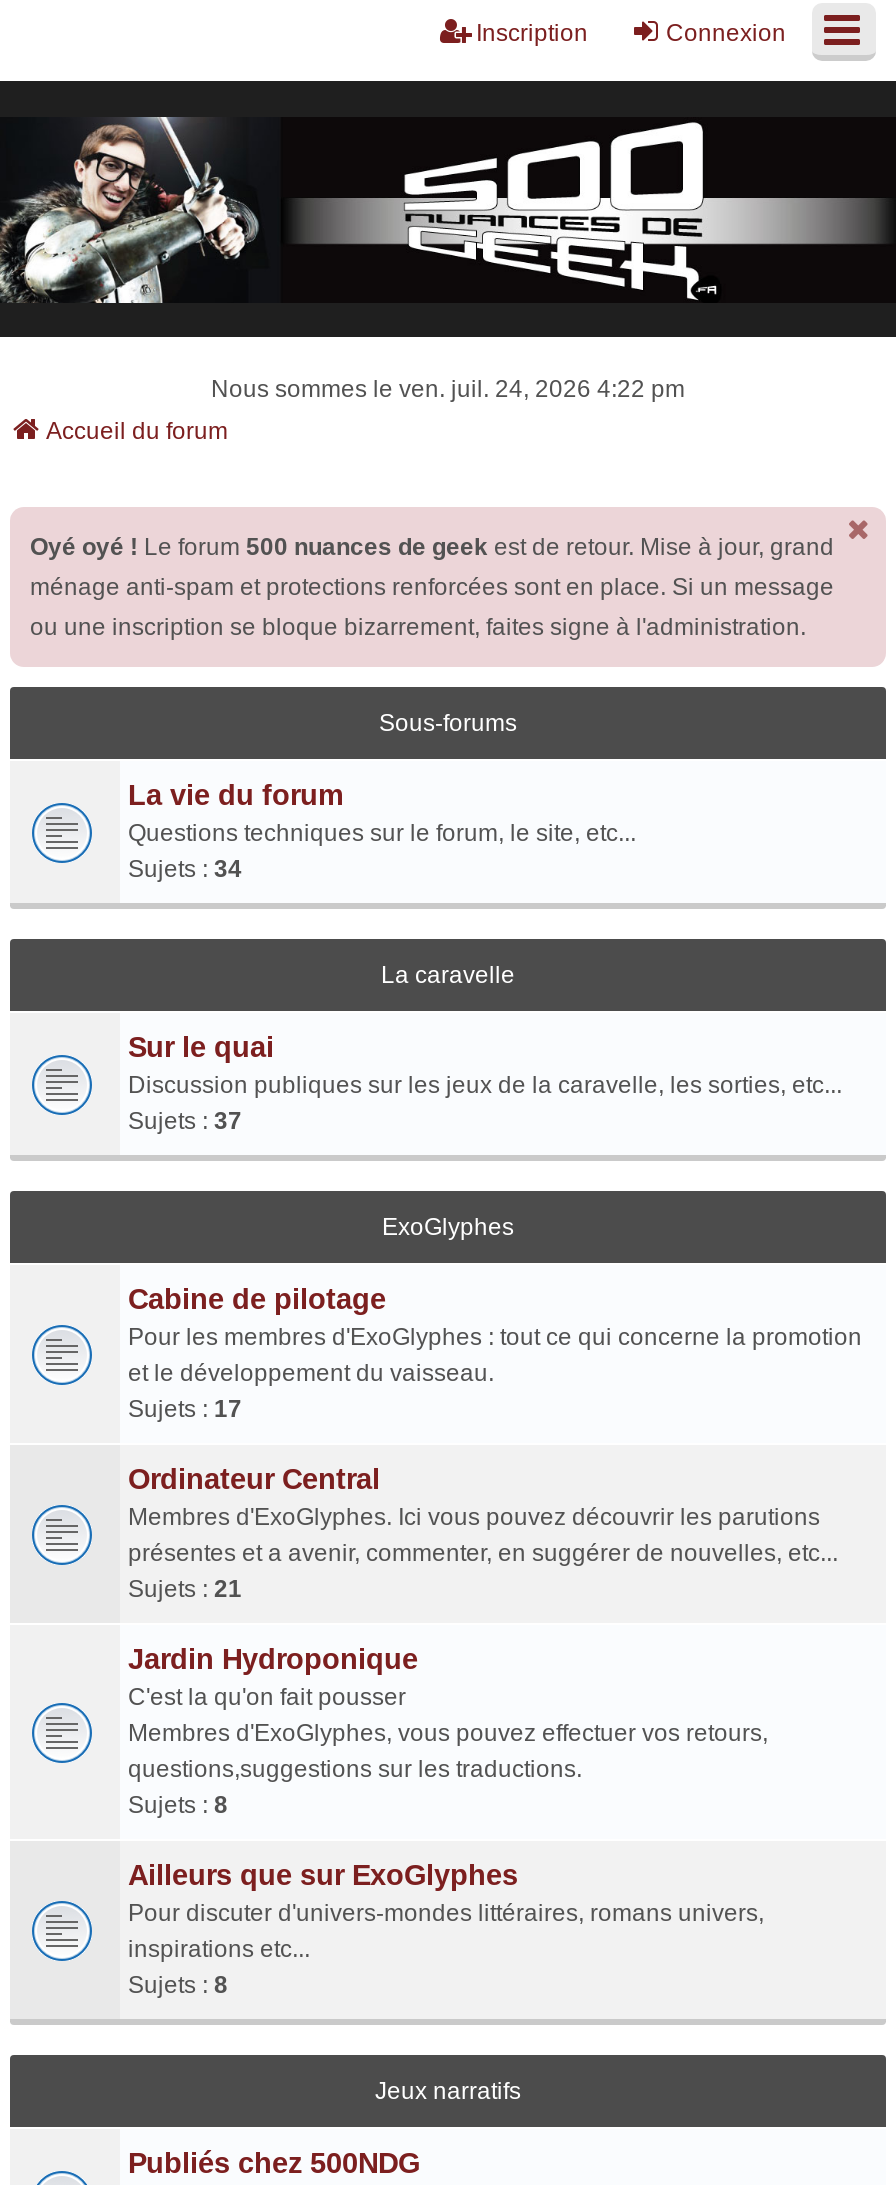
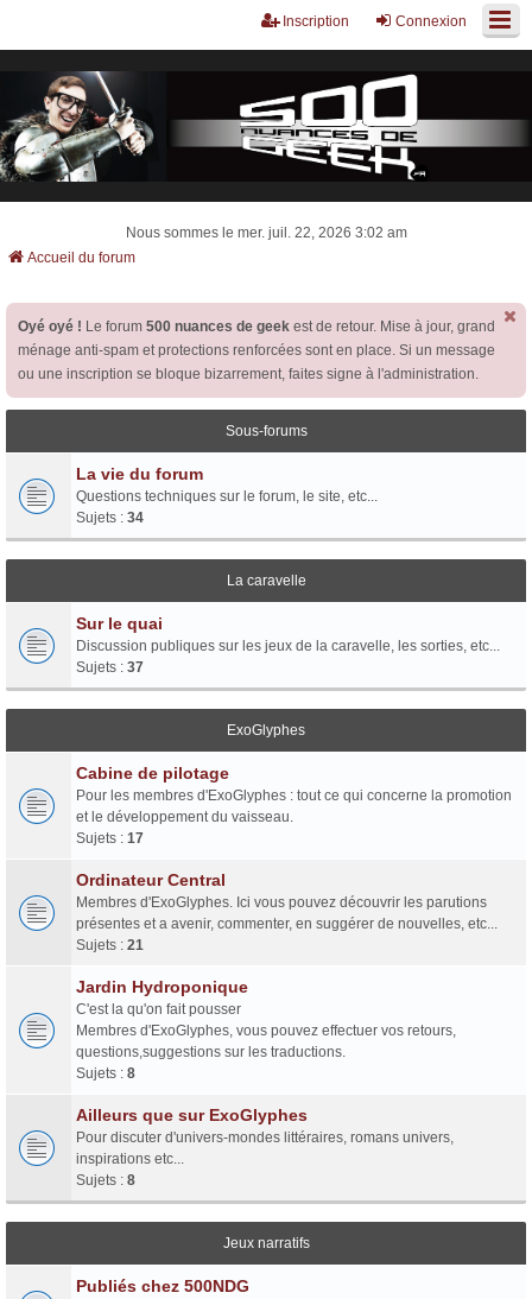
- Nous sommes le ven. juil. 24, 2026 4:22 pm
+ Nous sommes le mer. juil. 22, 2026 3:02 am
